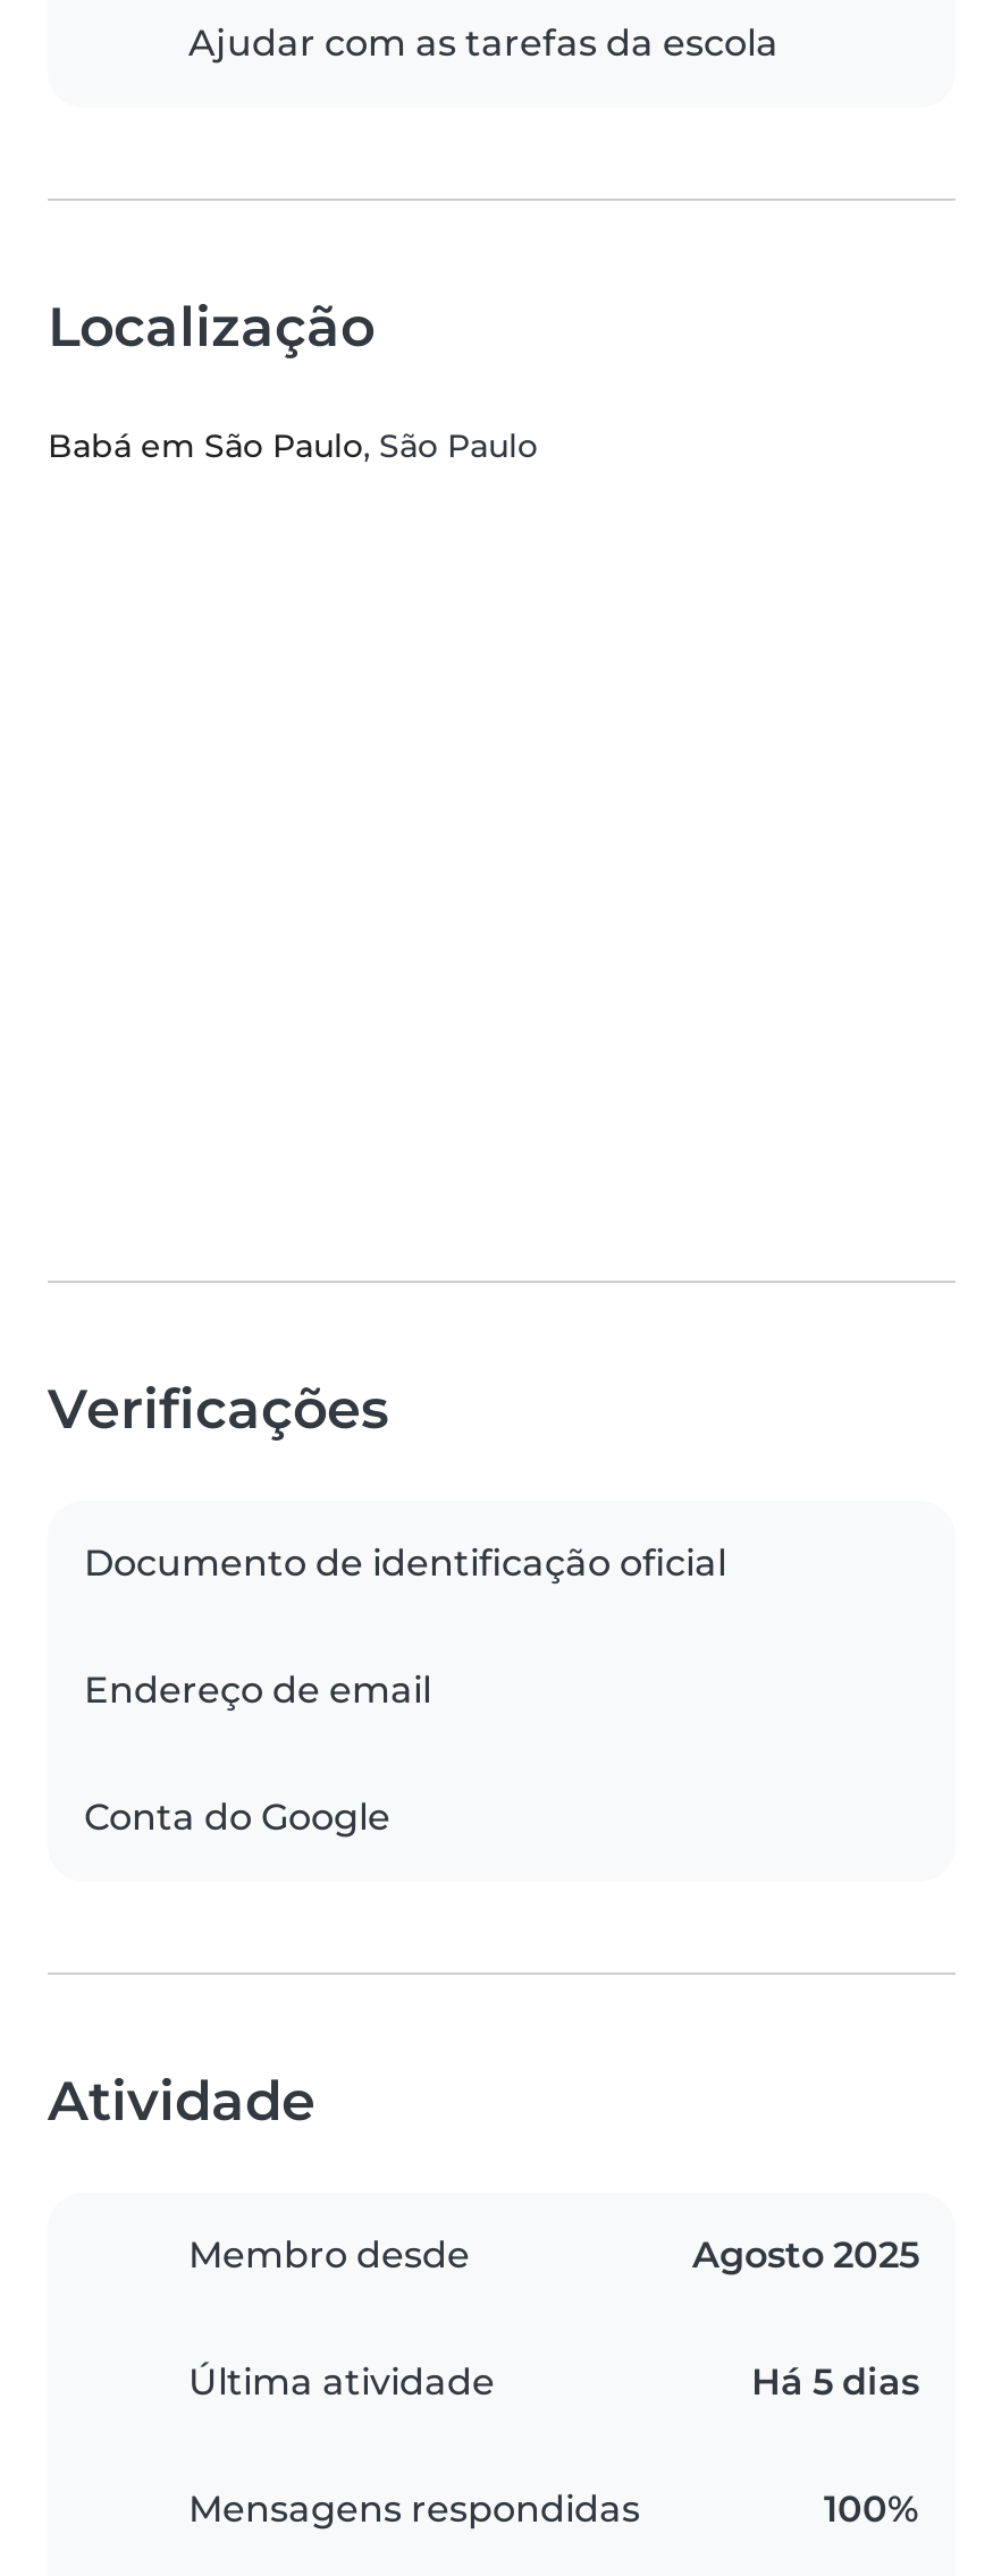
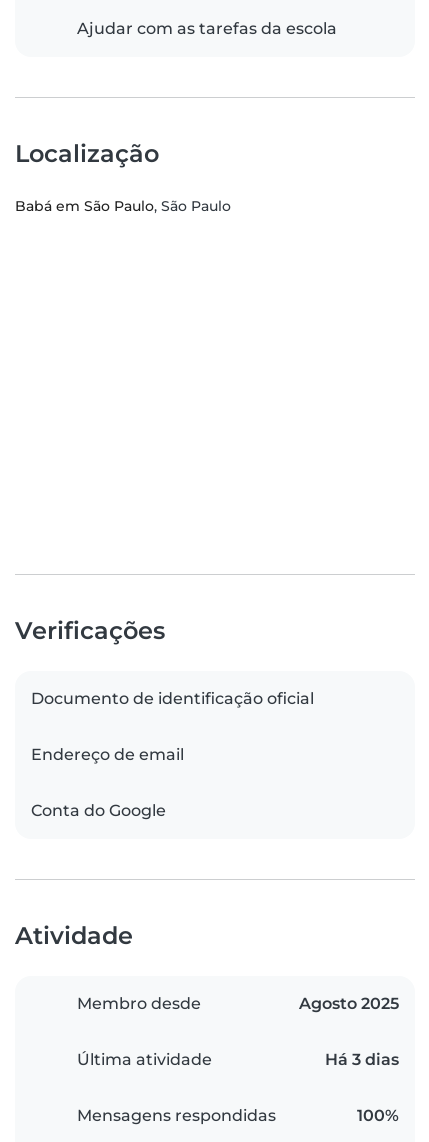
- Há 5 dias
+ Há 3 dias
